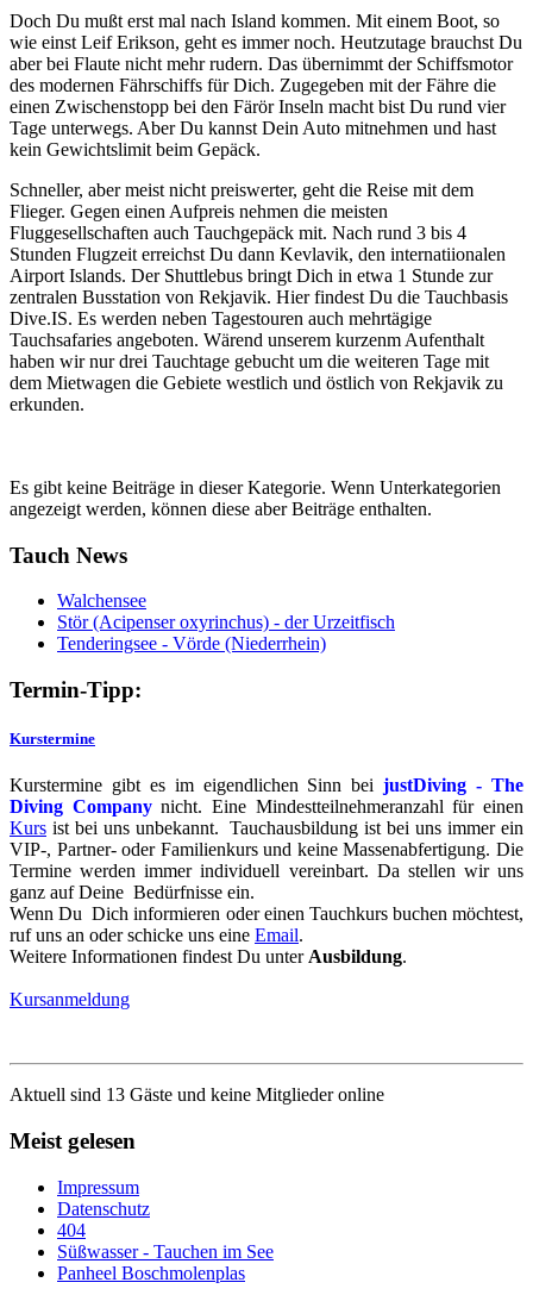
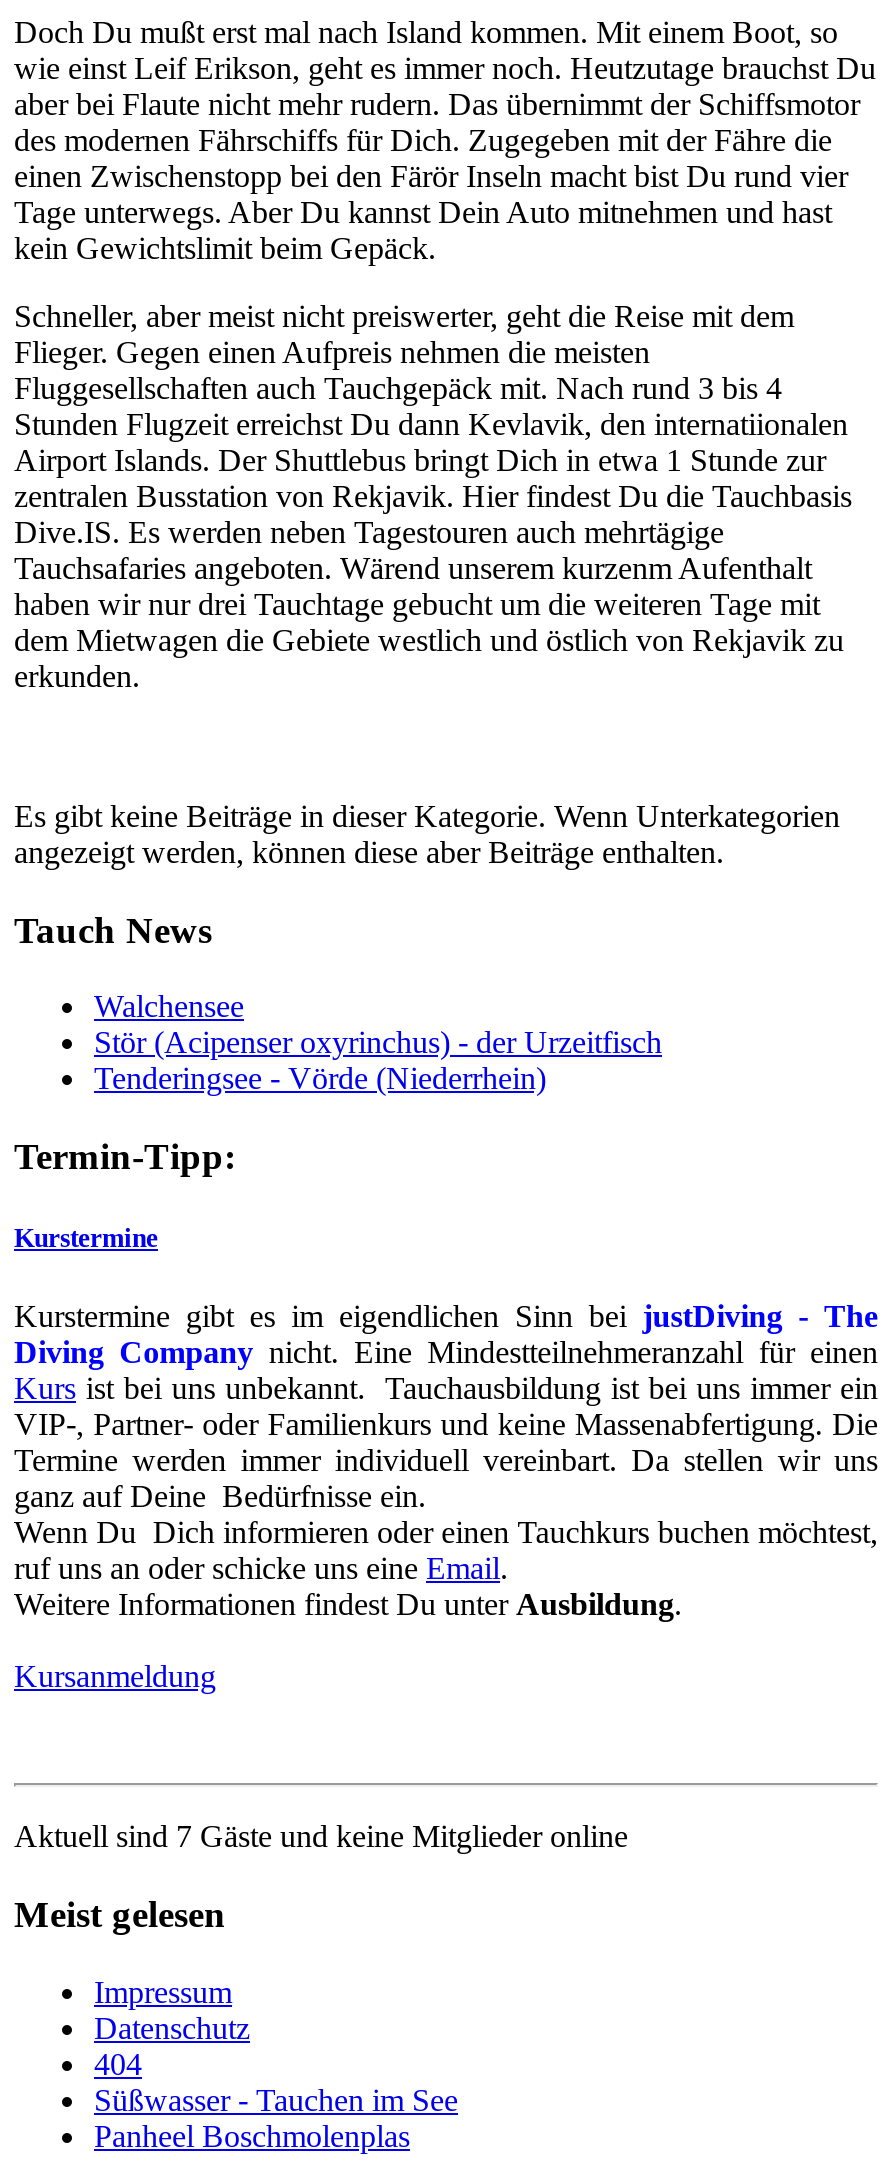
- Aktuell sind 13 Gäste und keine Mitglieder online
+ Aktuell sind 7 Gäste und keine Mitglieder online
